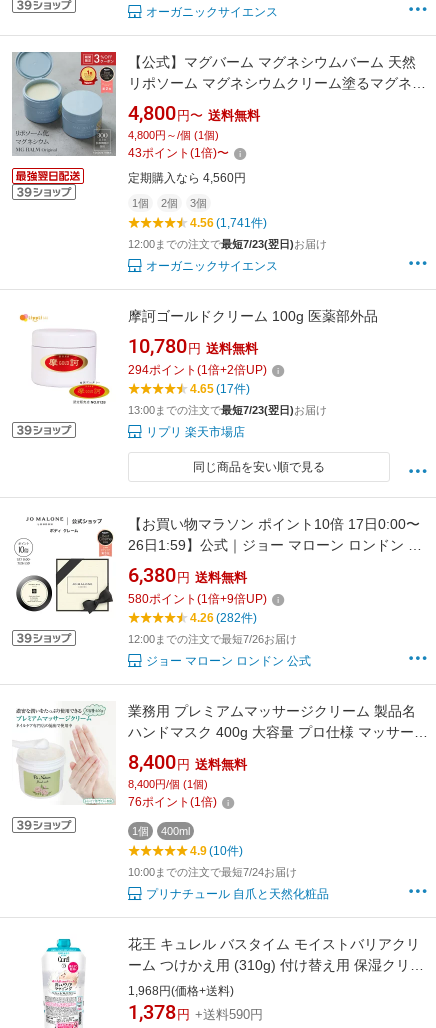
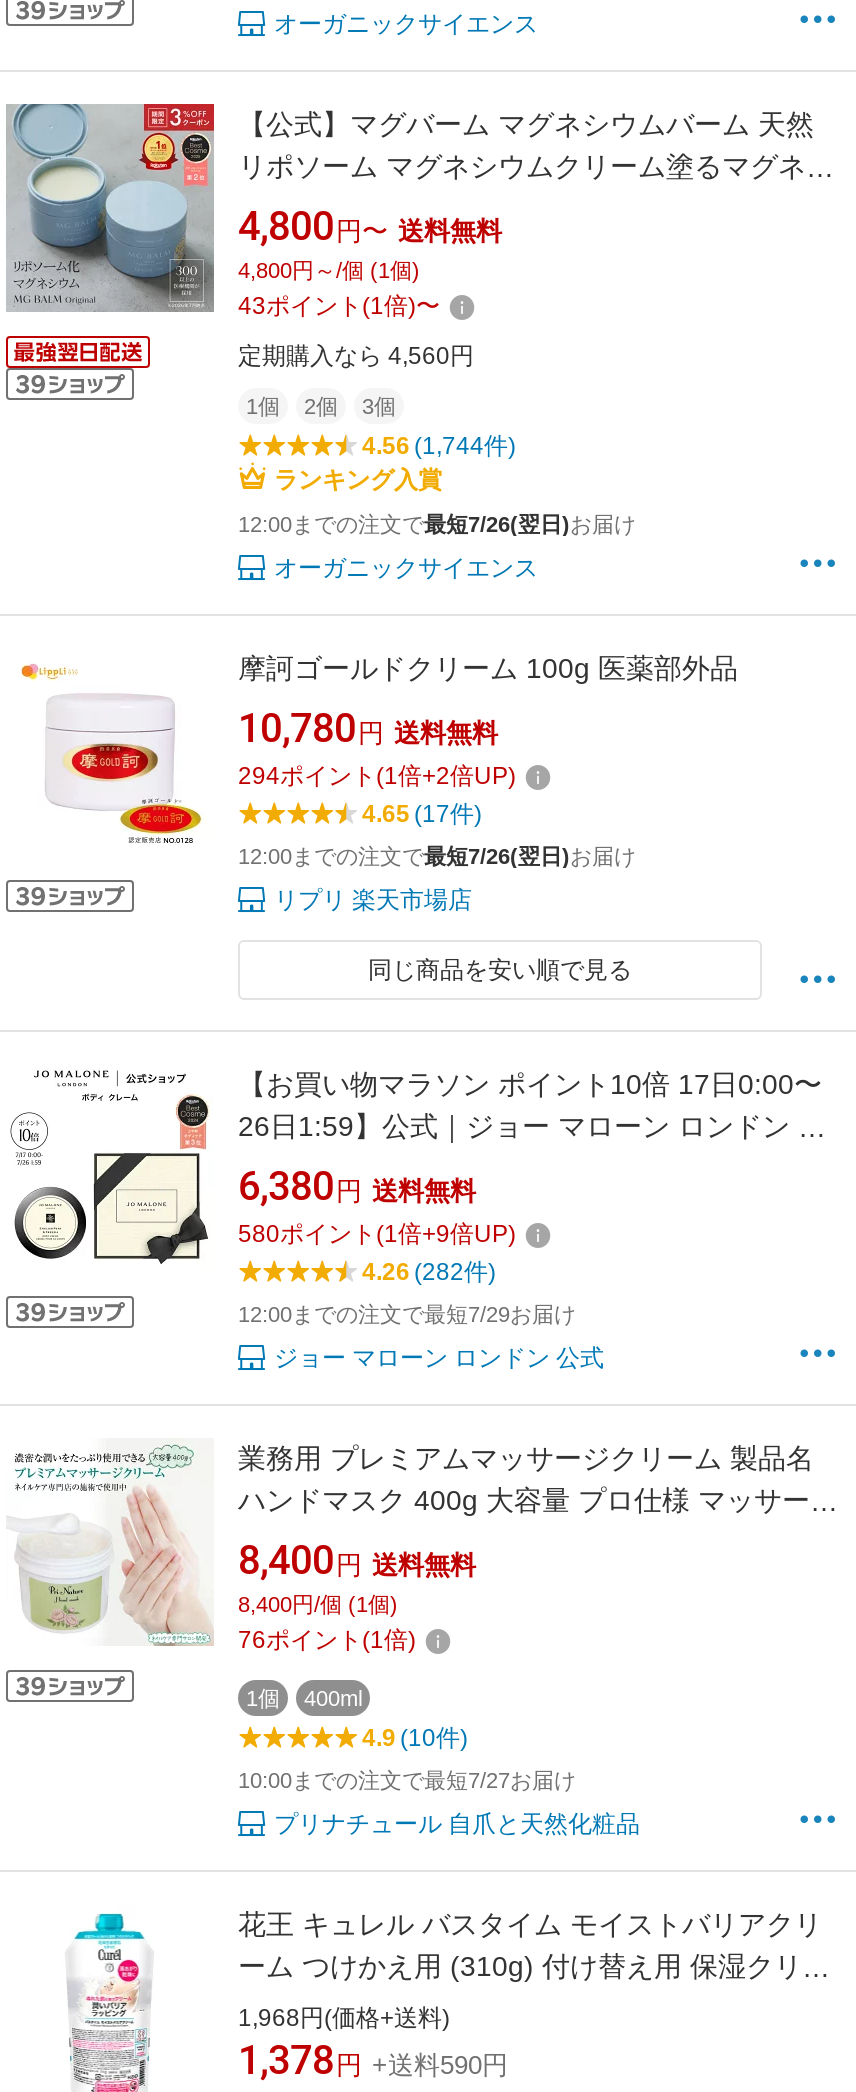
- 4.56 (1,741件)
+ 4.56 (1,744件)
+ ランキング入賞

- 12:00までの注文で最短7/23(翌日)お届け
+ 12:00までの注文で最短7/26(翌日)お届け

- 13:00までの注文で最短7/23(翌日)お届け
+ 12:00までの注文で最短7/26(翌日)お届け

- 12:00までの注文で最短7/26お届け
+ 12:00までの注文で最短7/29お届け

- 10:00までの注文で最短7/24お届け
+ 10:00までの注文で最短7/27お届け
